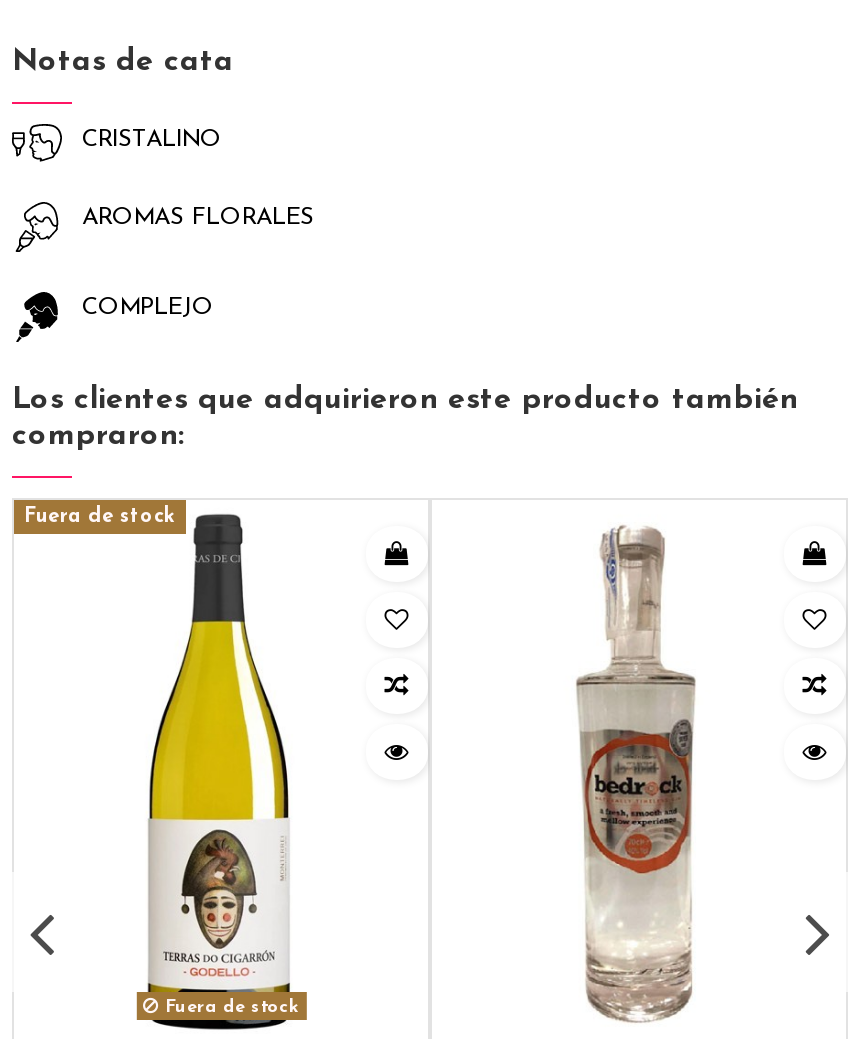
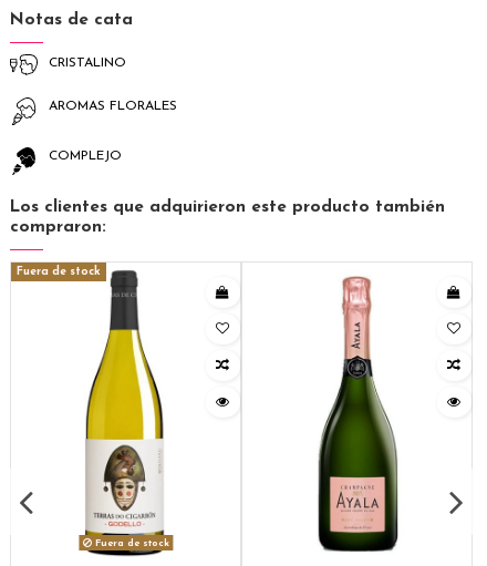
- [image]
+ [image]
